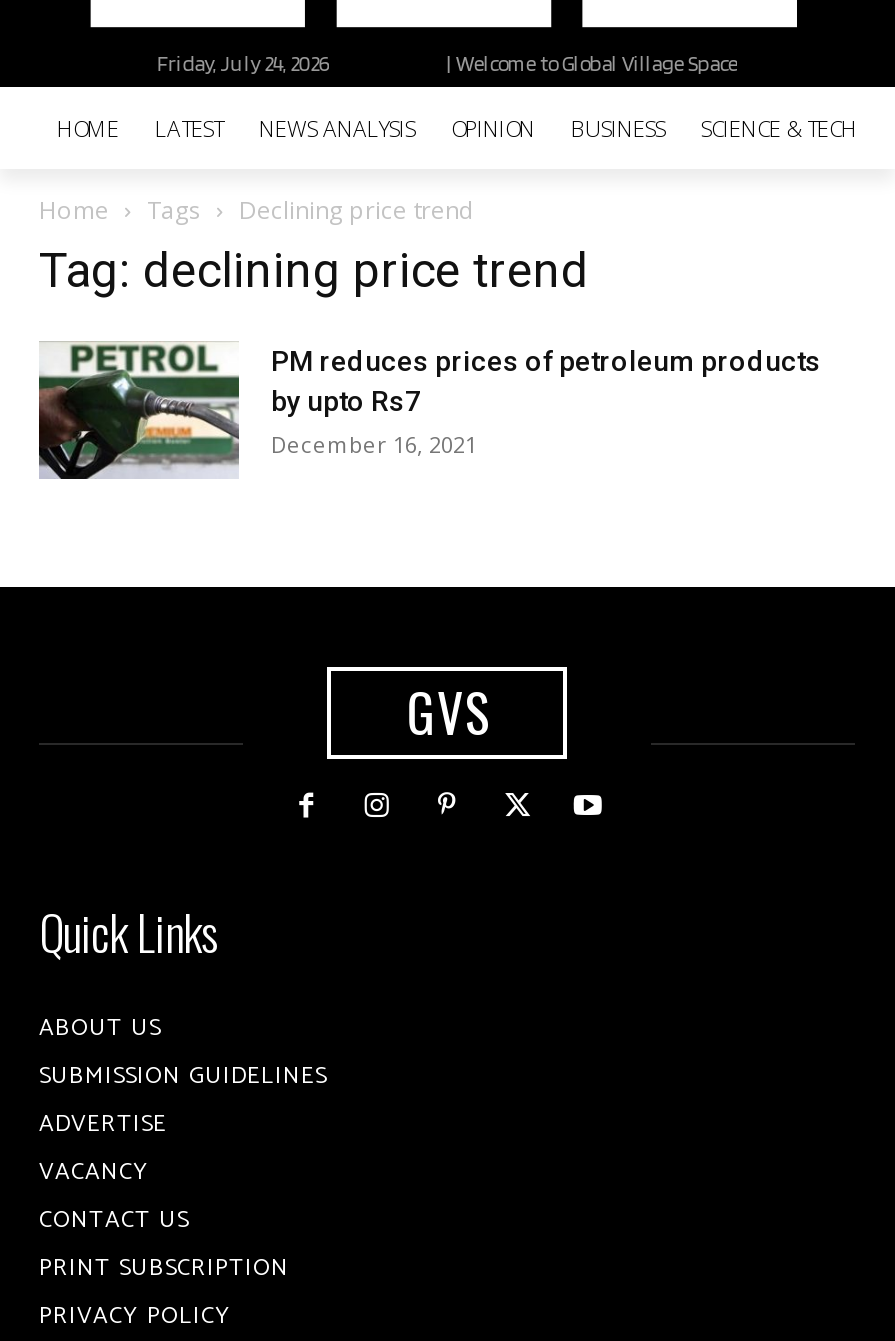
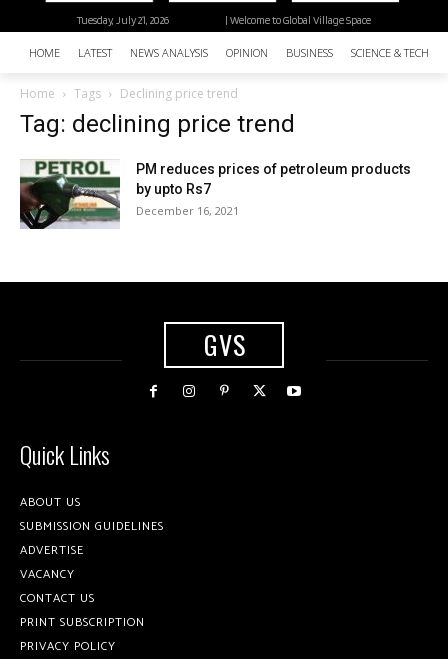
- Friday, July 24, 2026
+ Tuesday, July 21, 2026
